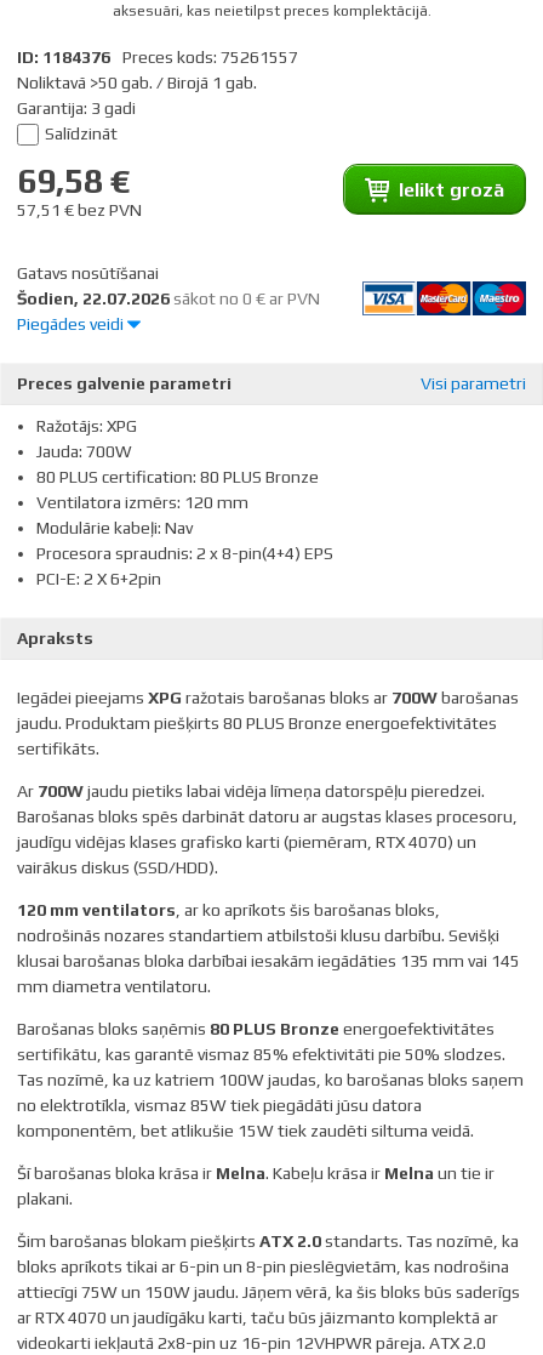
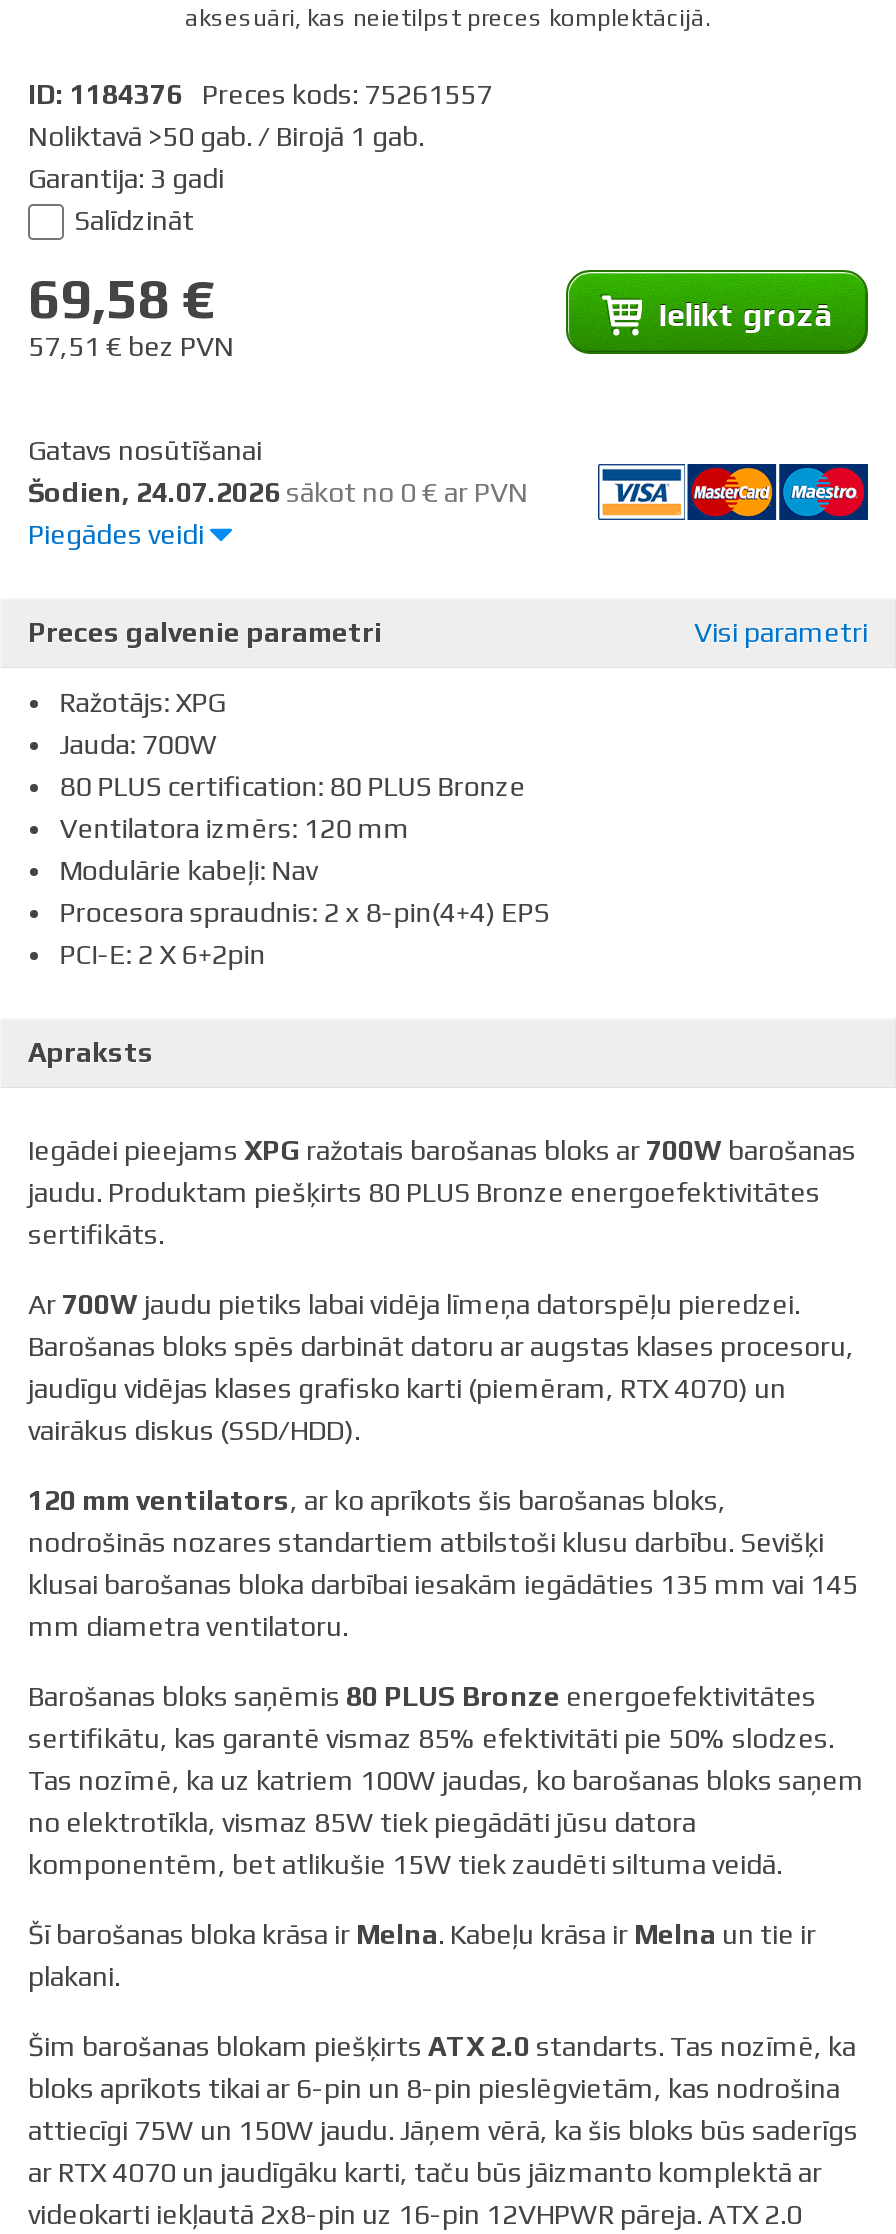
- šodien, 22.07.2026 sākot no 0 € ar PVN
+ šodien, 24.07.2026 sākot no 0 € ar PVN
